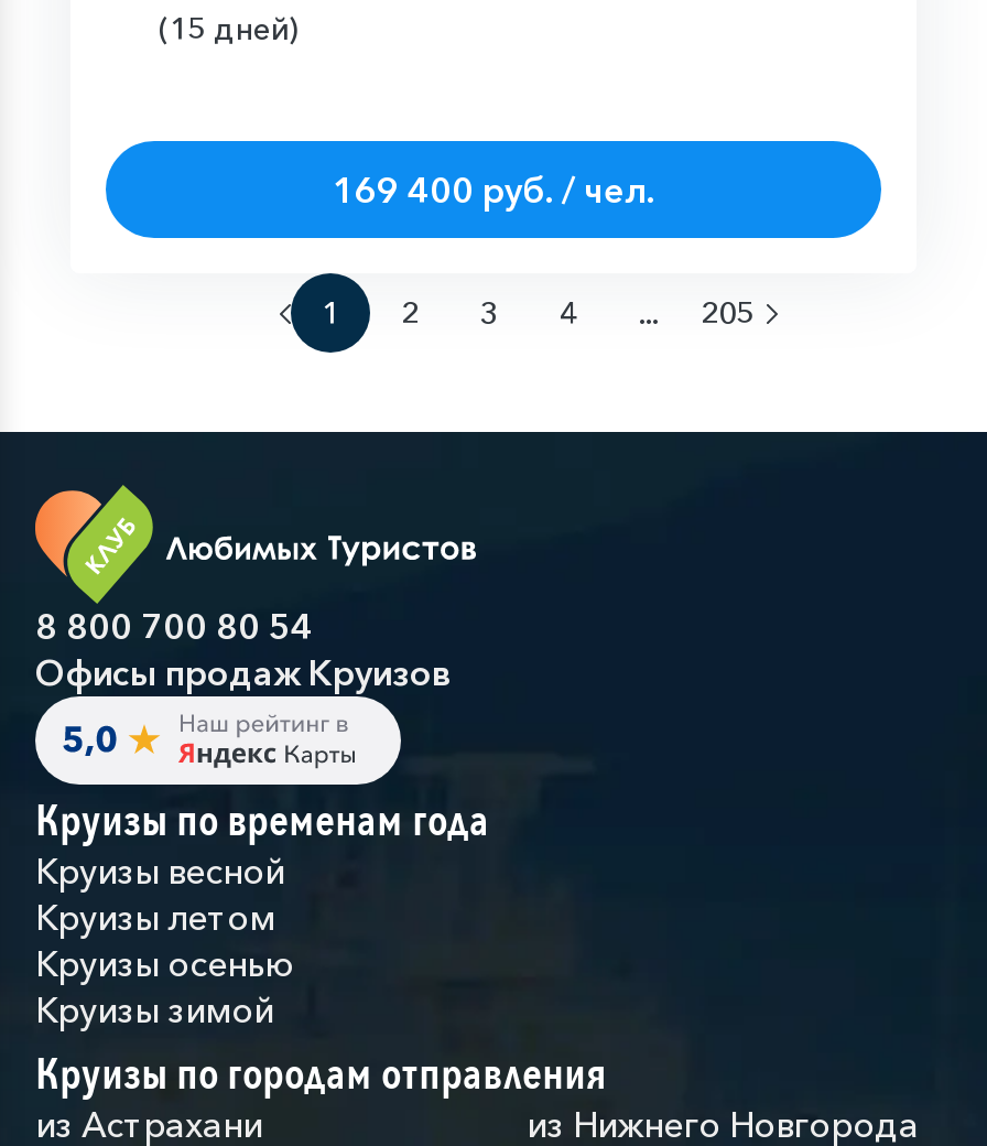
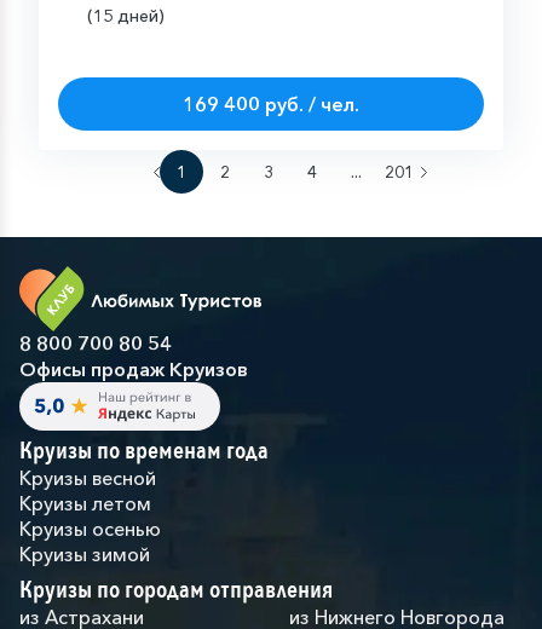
- 205
+ 201
